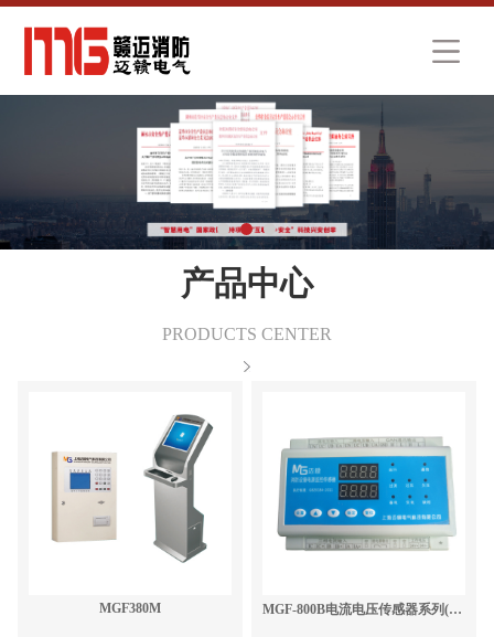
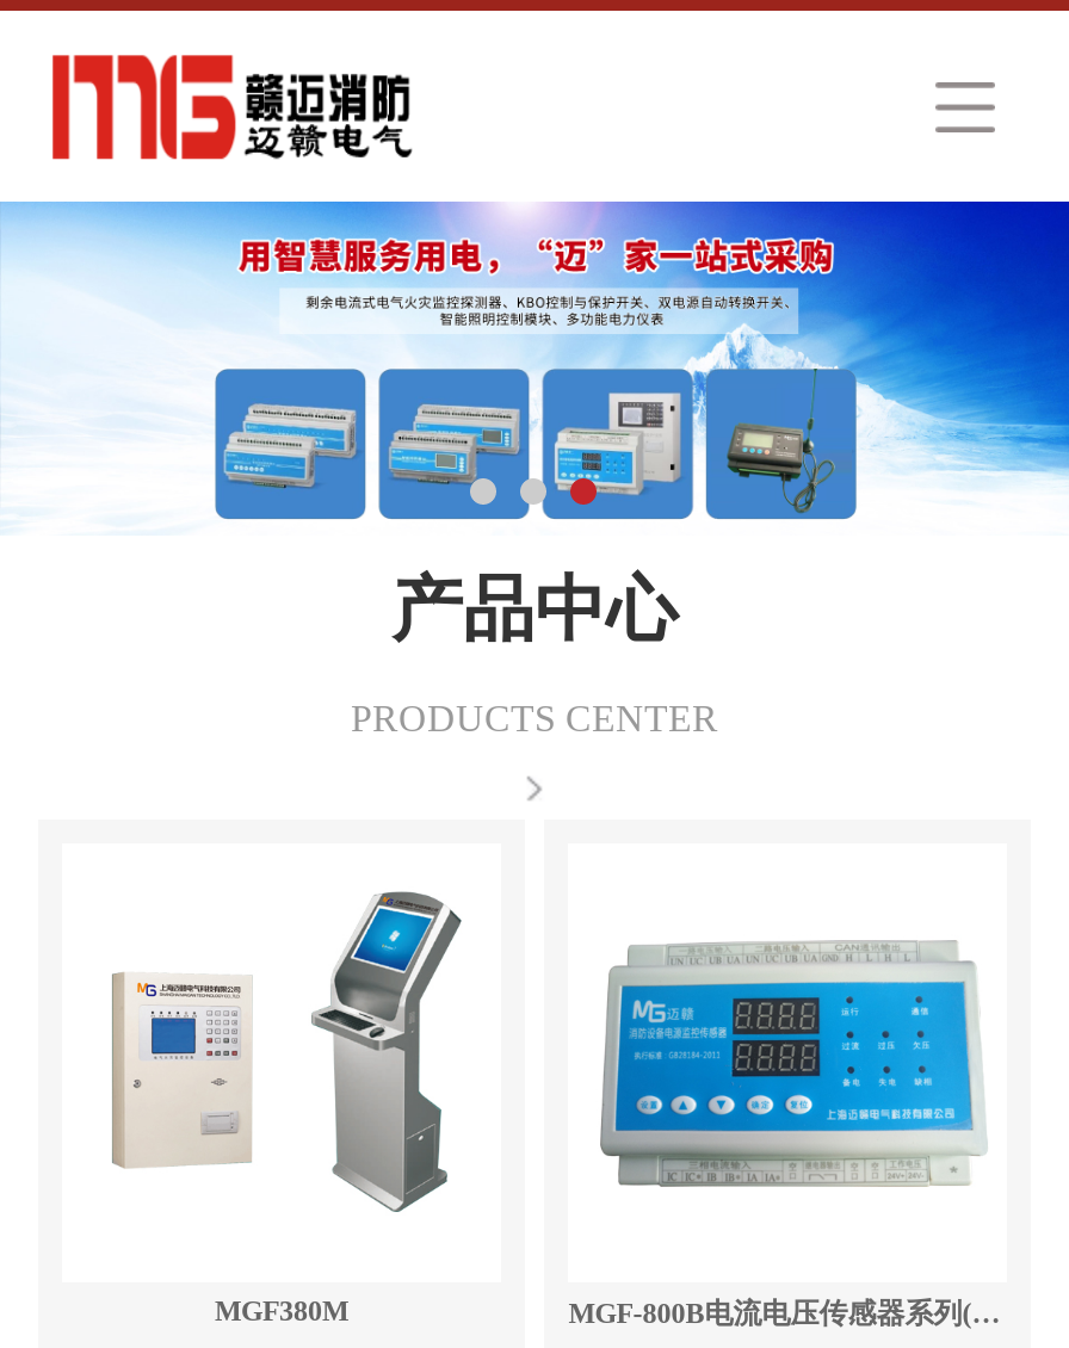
- [image]
+ [image]
